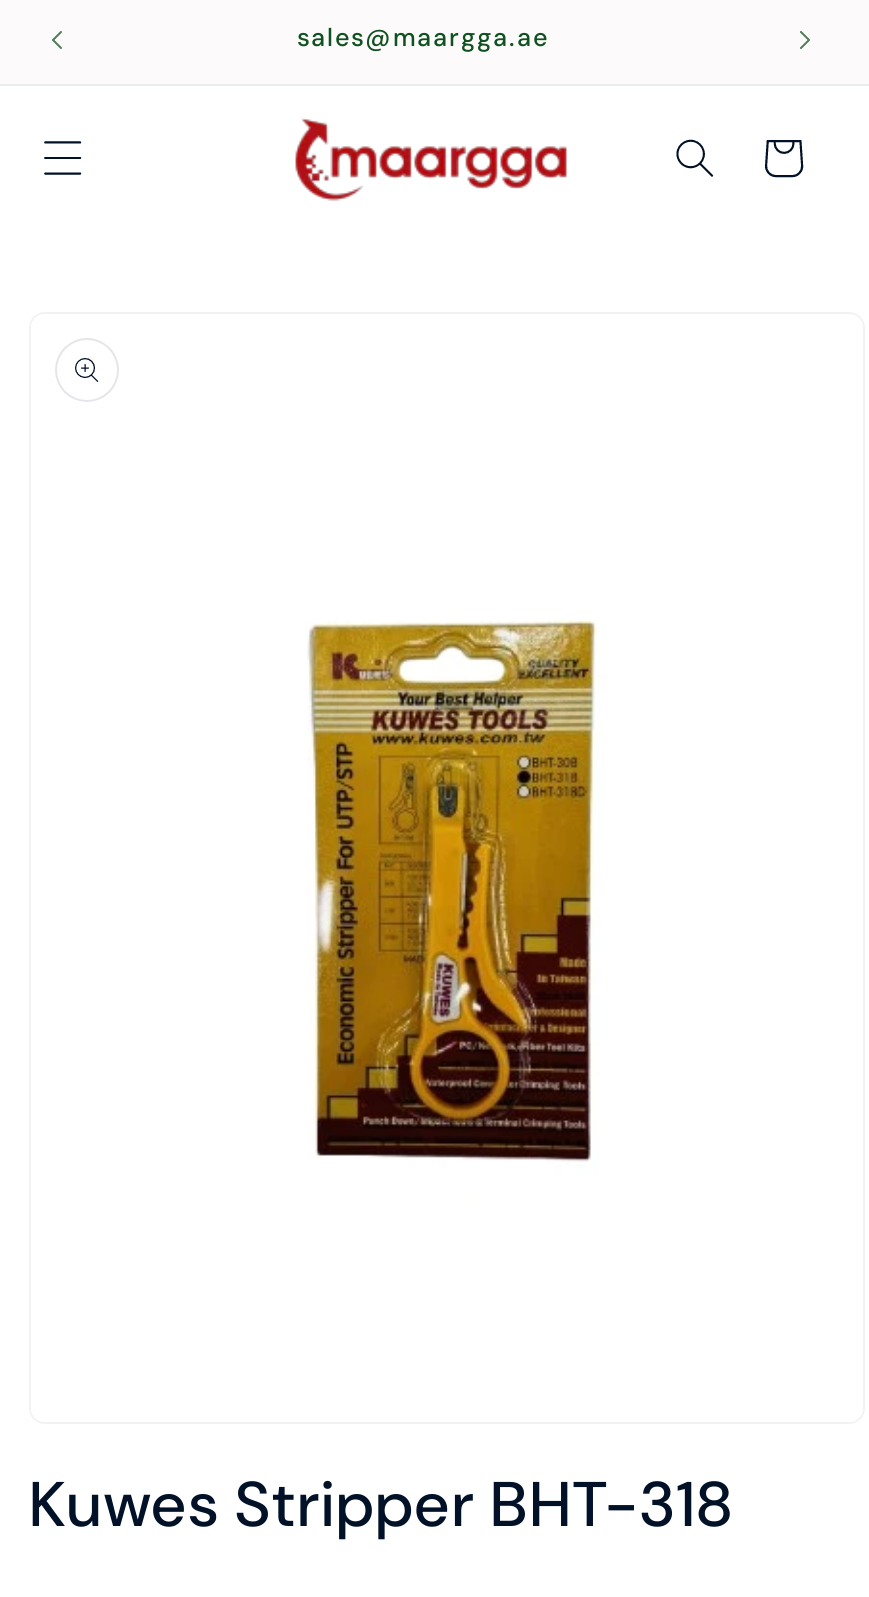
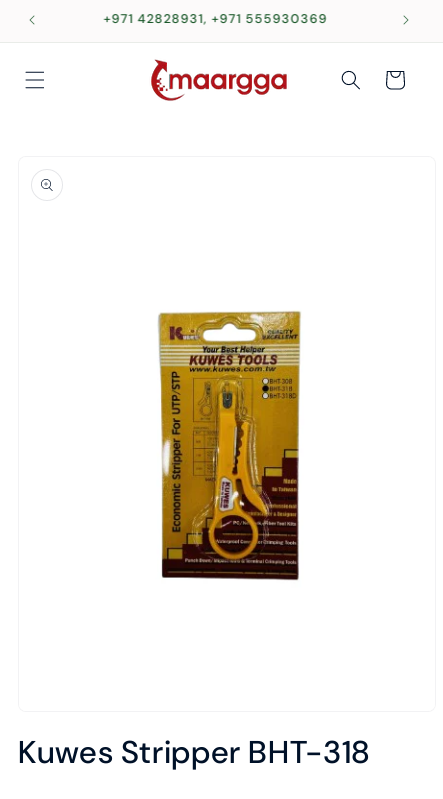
- sales@maargga.ae
+ +971 42828931, +971 555930369
